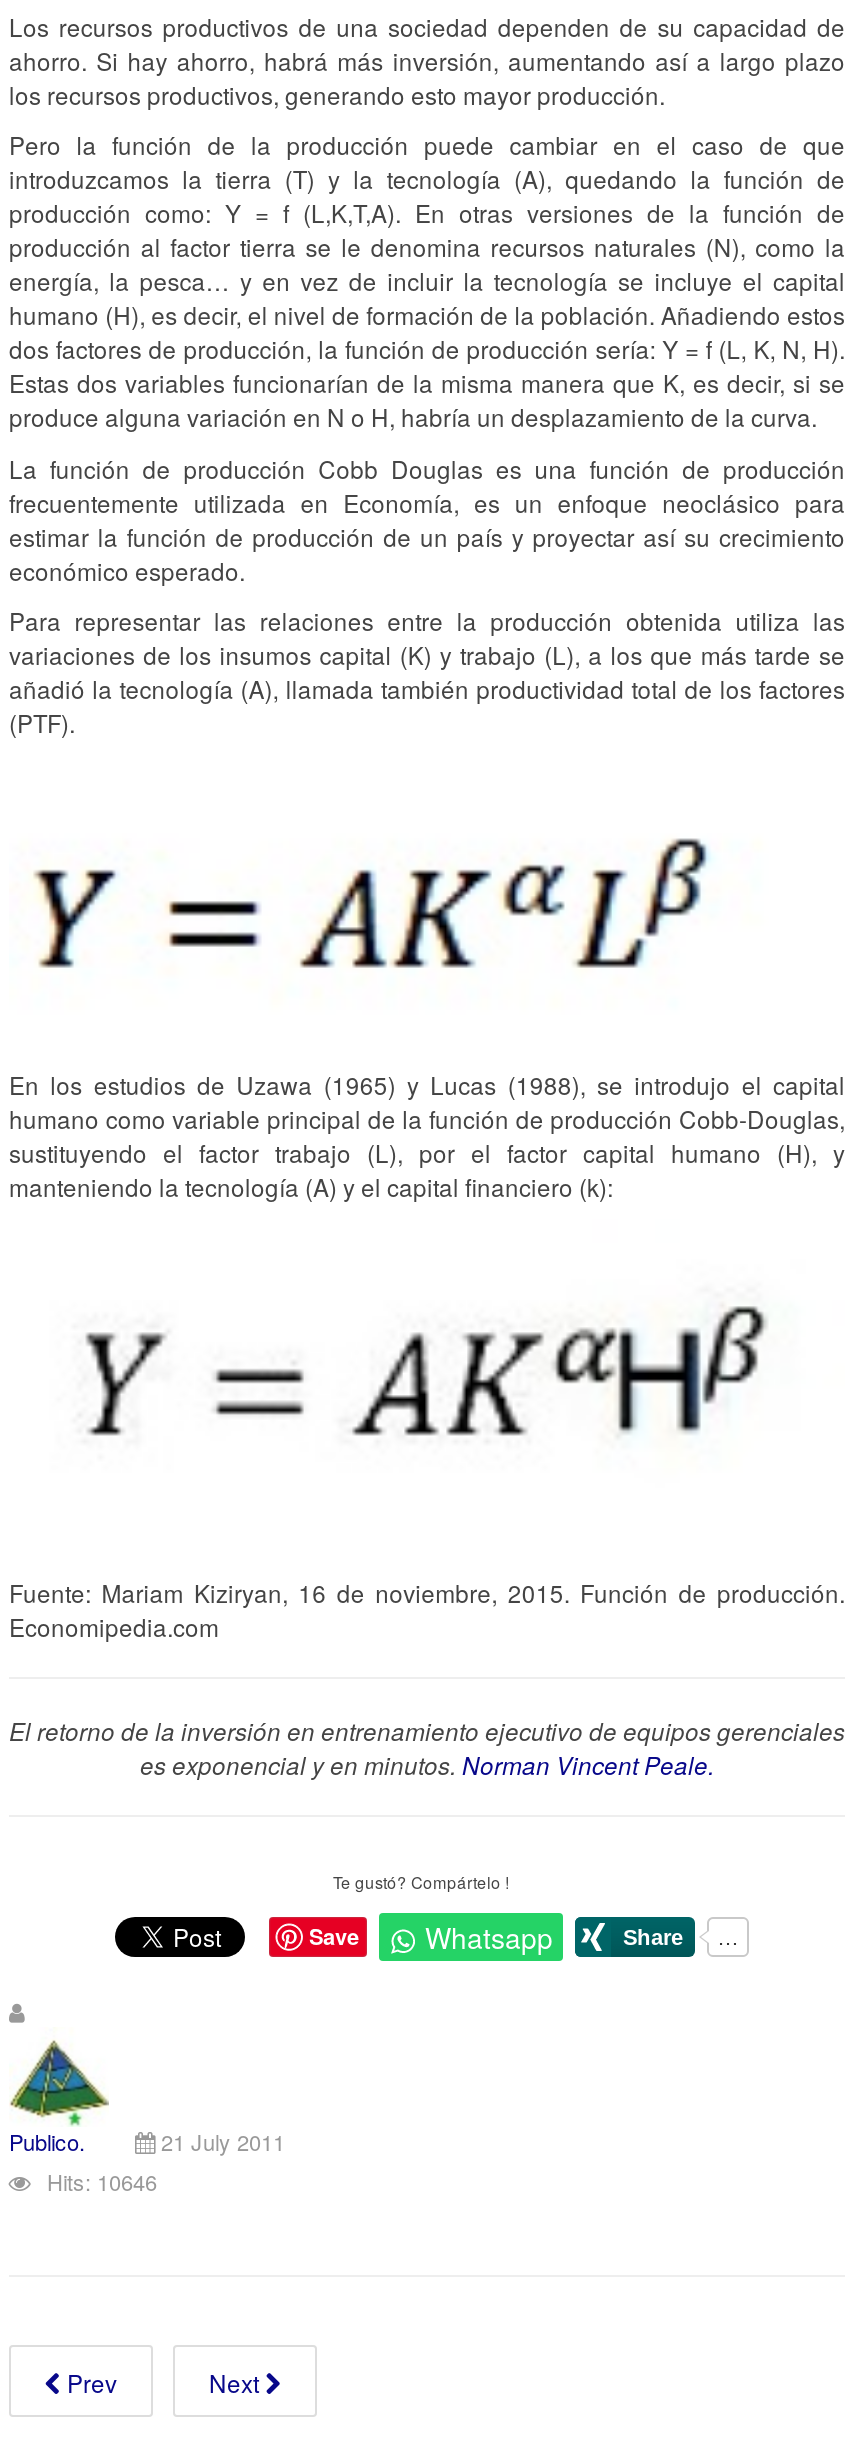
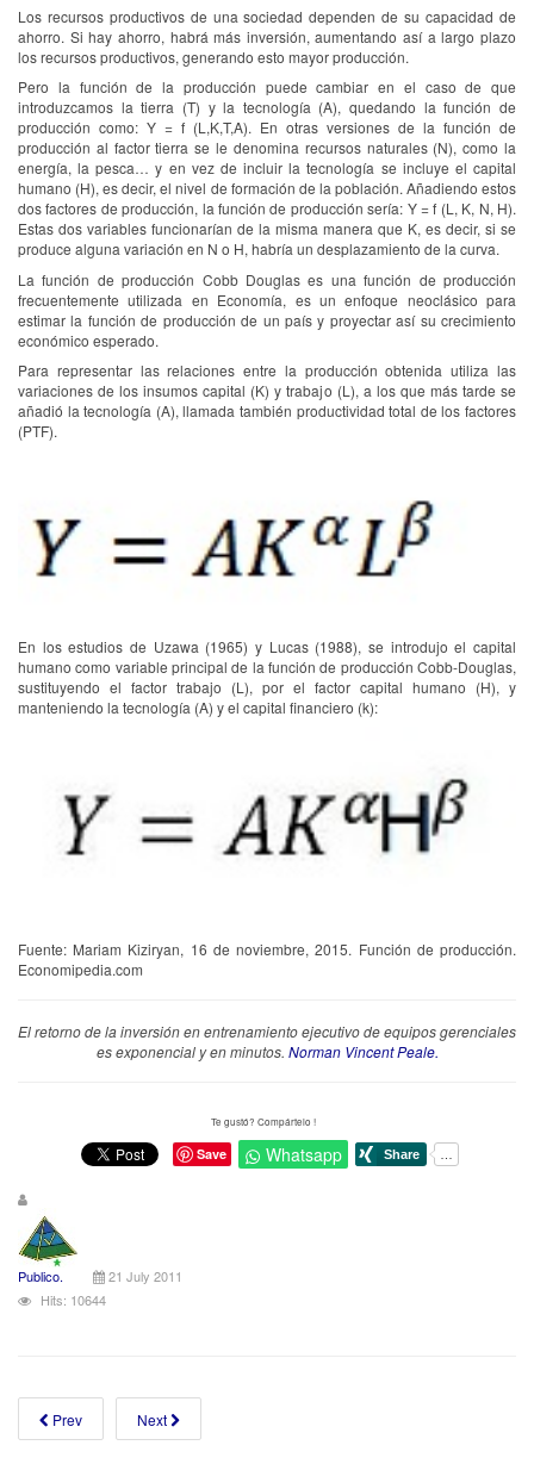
- Hits: 10646
+ Hits: 10644
